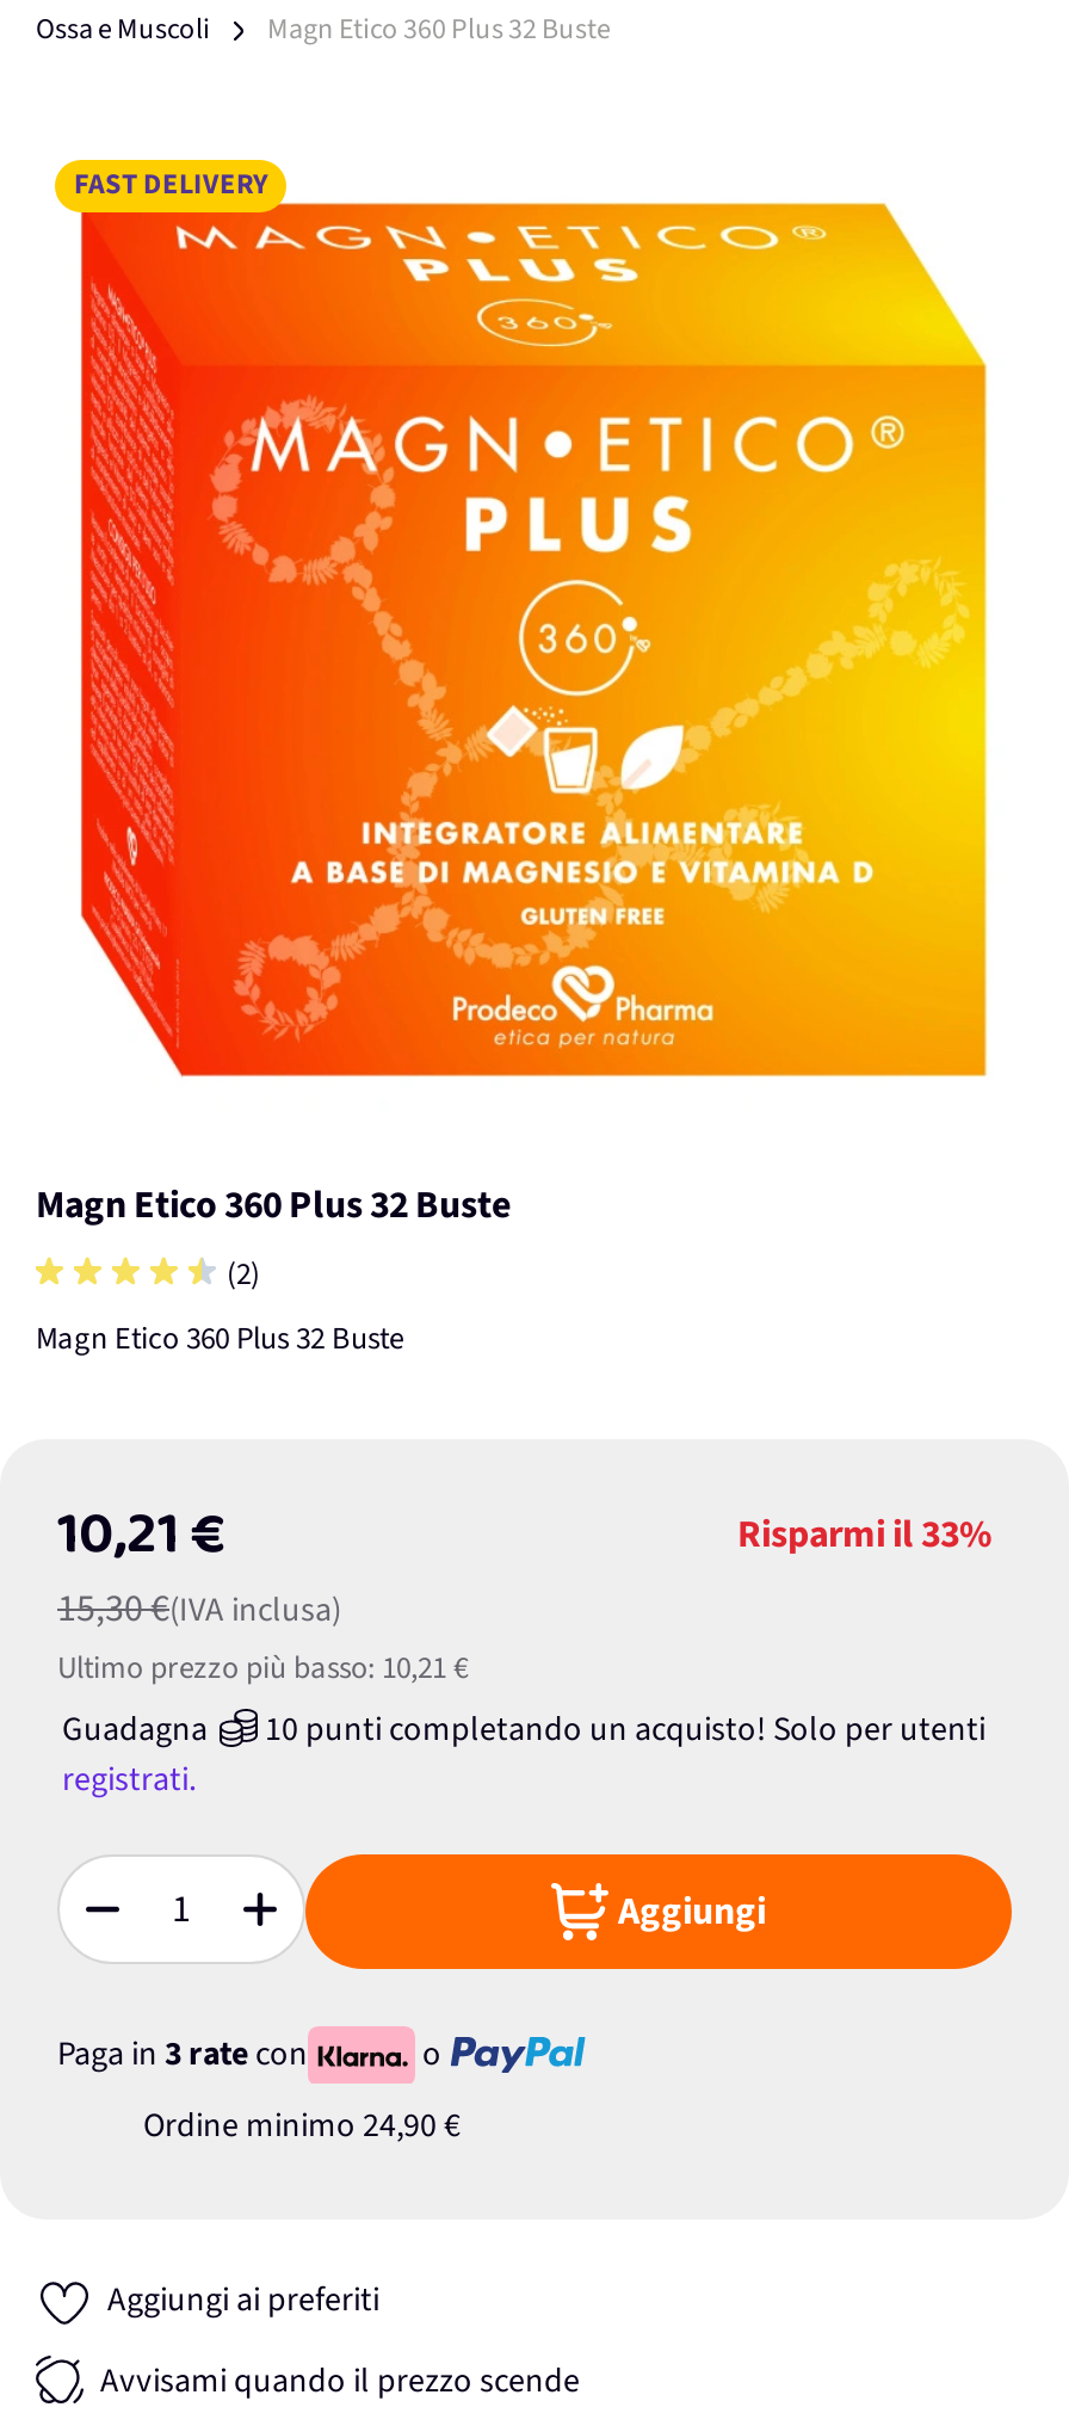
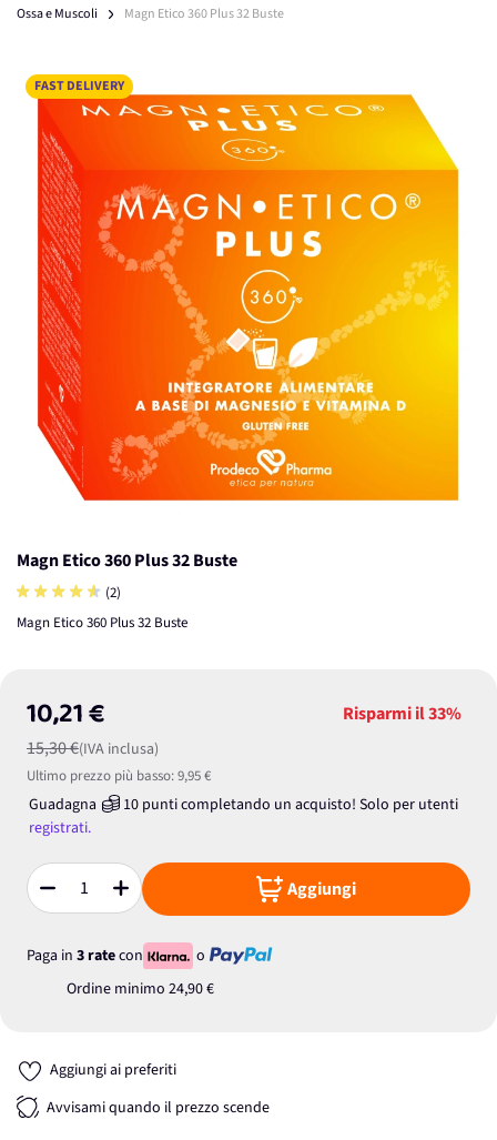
- Ultimo prezzo più basso: 10,21 €
+ Ultimo prezzo più basso: 9,95 €
